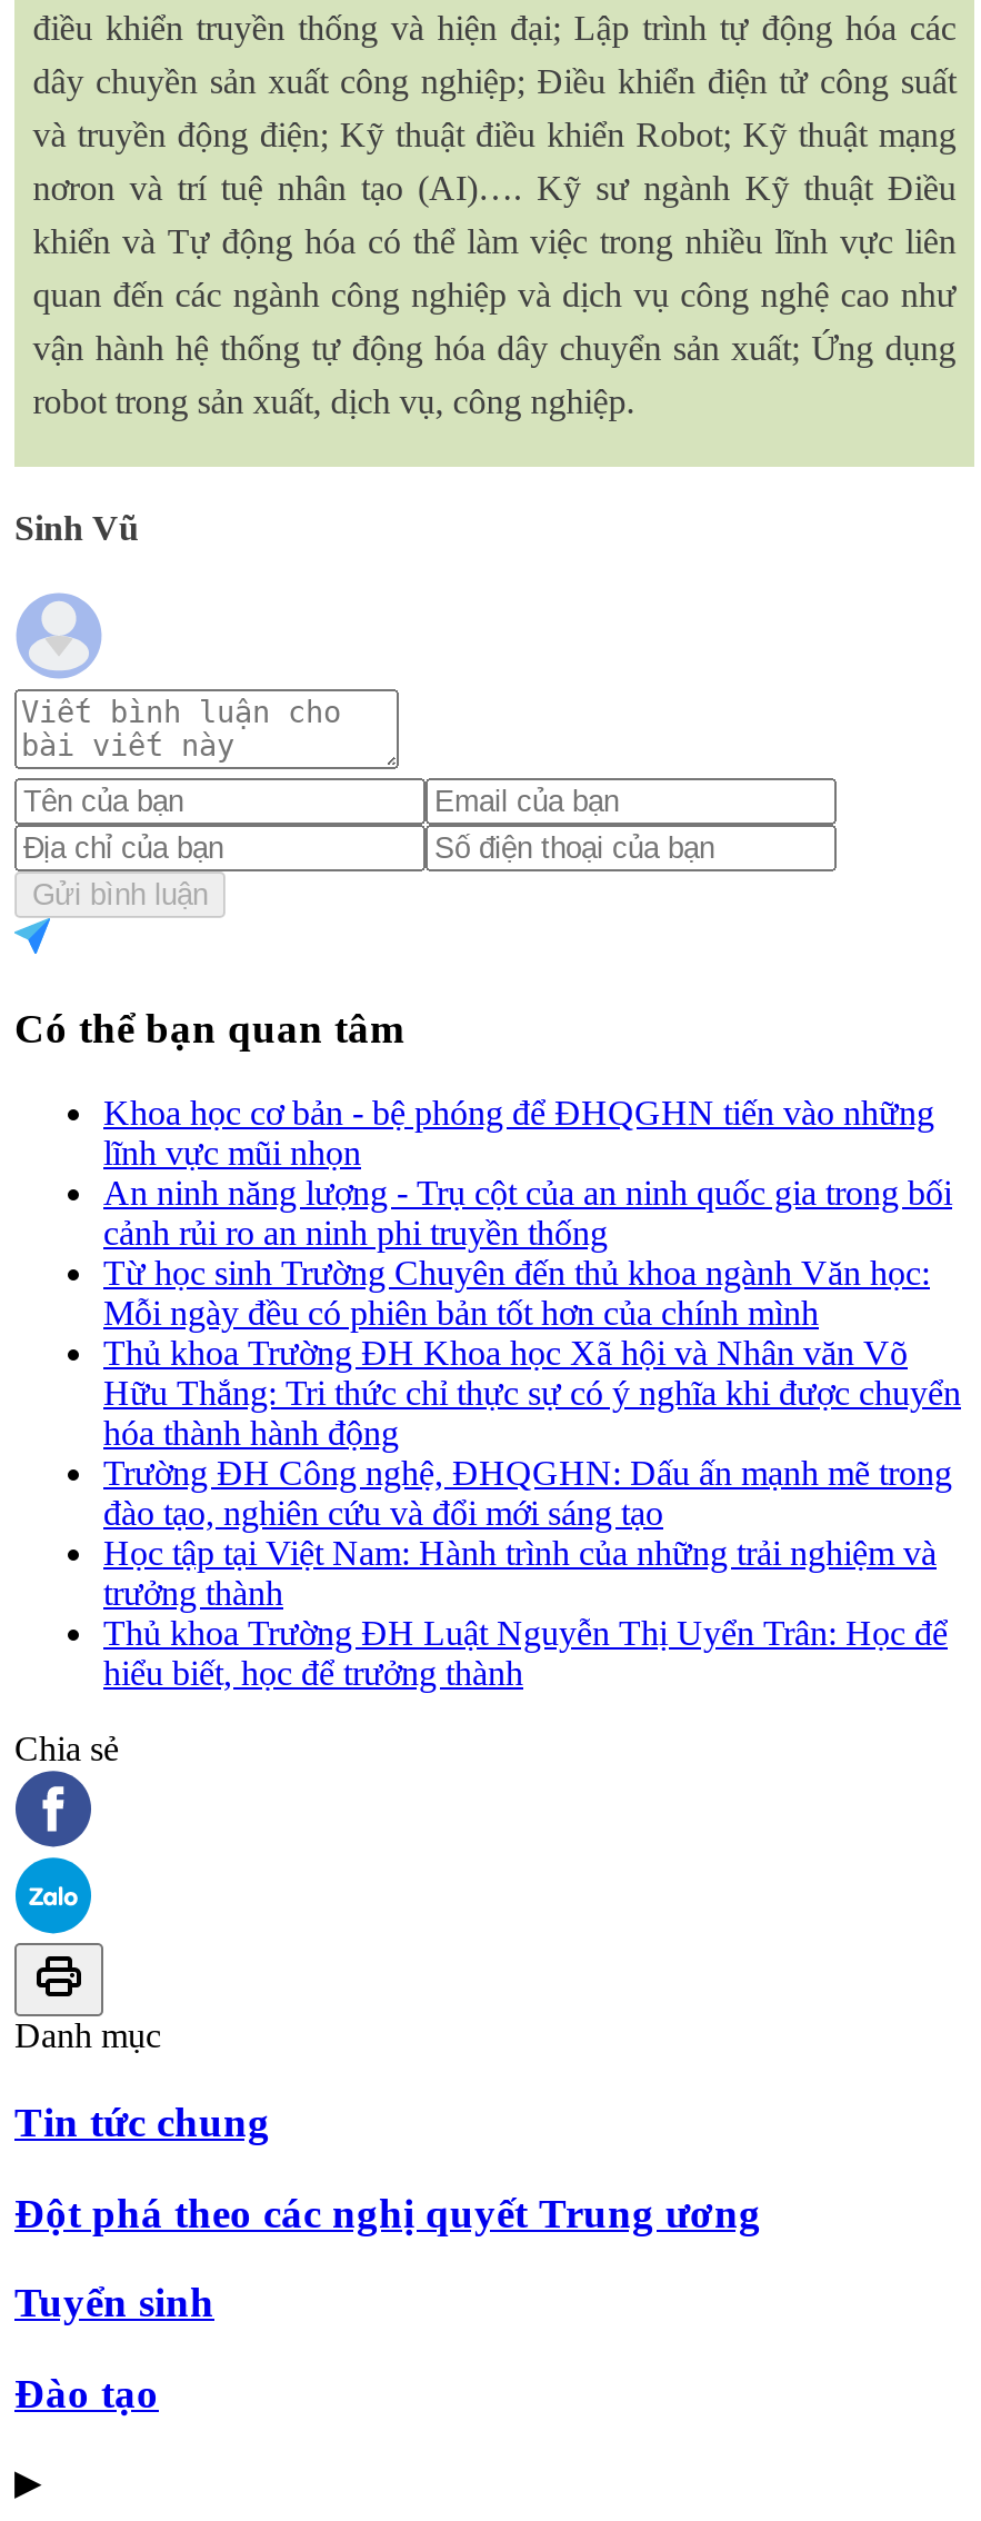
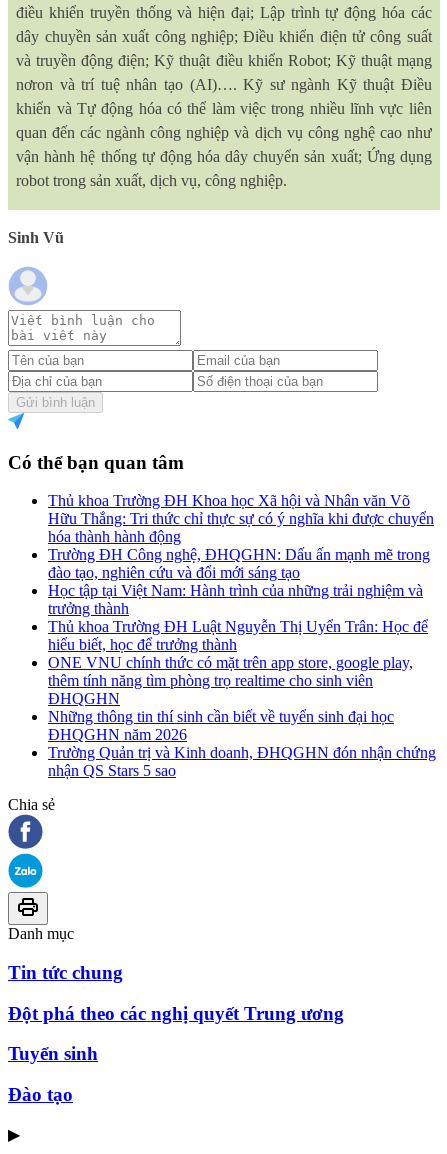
- Khoa học cơ bản - bệ phóng để ĐHQGHN tiến vào những
- lĩnh vực mũi nhọn
- An ninh năng lượng - Trụ cột của an ninh quốc gia trong bối
- cảnh rủi ro an ninh phi truyền thống
- Từ học sinh Trường Chuyên đến thủ khoa ngành Văn học:
- Mỗi ngày đều có phiên bản tốt hơn của chính mình

moved up: Thủ khoa Trường ĐH Khoa học Xã hội và Nhân văn Võ | Hữu Thắng: Tri thức chỉ thực sự có ý nghĩa khi được chuyển | hóa thành hành động | ... | Thủ khoa Trường ĐH Luật Nguyễn Thị Uyển Trân: Học để | hiểu biết, học để trưởng thành

+ ONE VNU chính thức có mặt trên app store, google play,
+ thêm tính năng tìm phòng trọ realtime cho sinh viên
+ ĐHQGHN
+ Những thông tin thí sinh cần biết về tuyển sinh đại học
+ ĐHQGHN năm 2026
+ Trường Quản trị và Kinh doanh, ĐHQGHN đón nhận chứng
+ nhận QS Stars 5 sao
